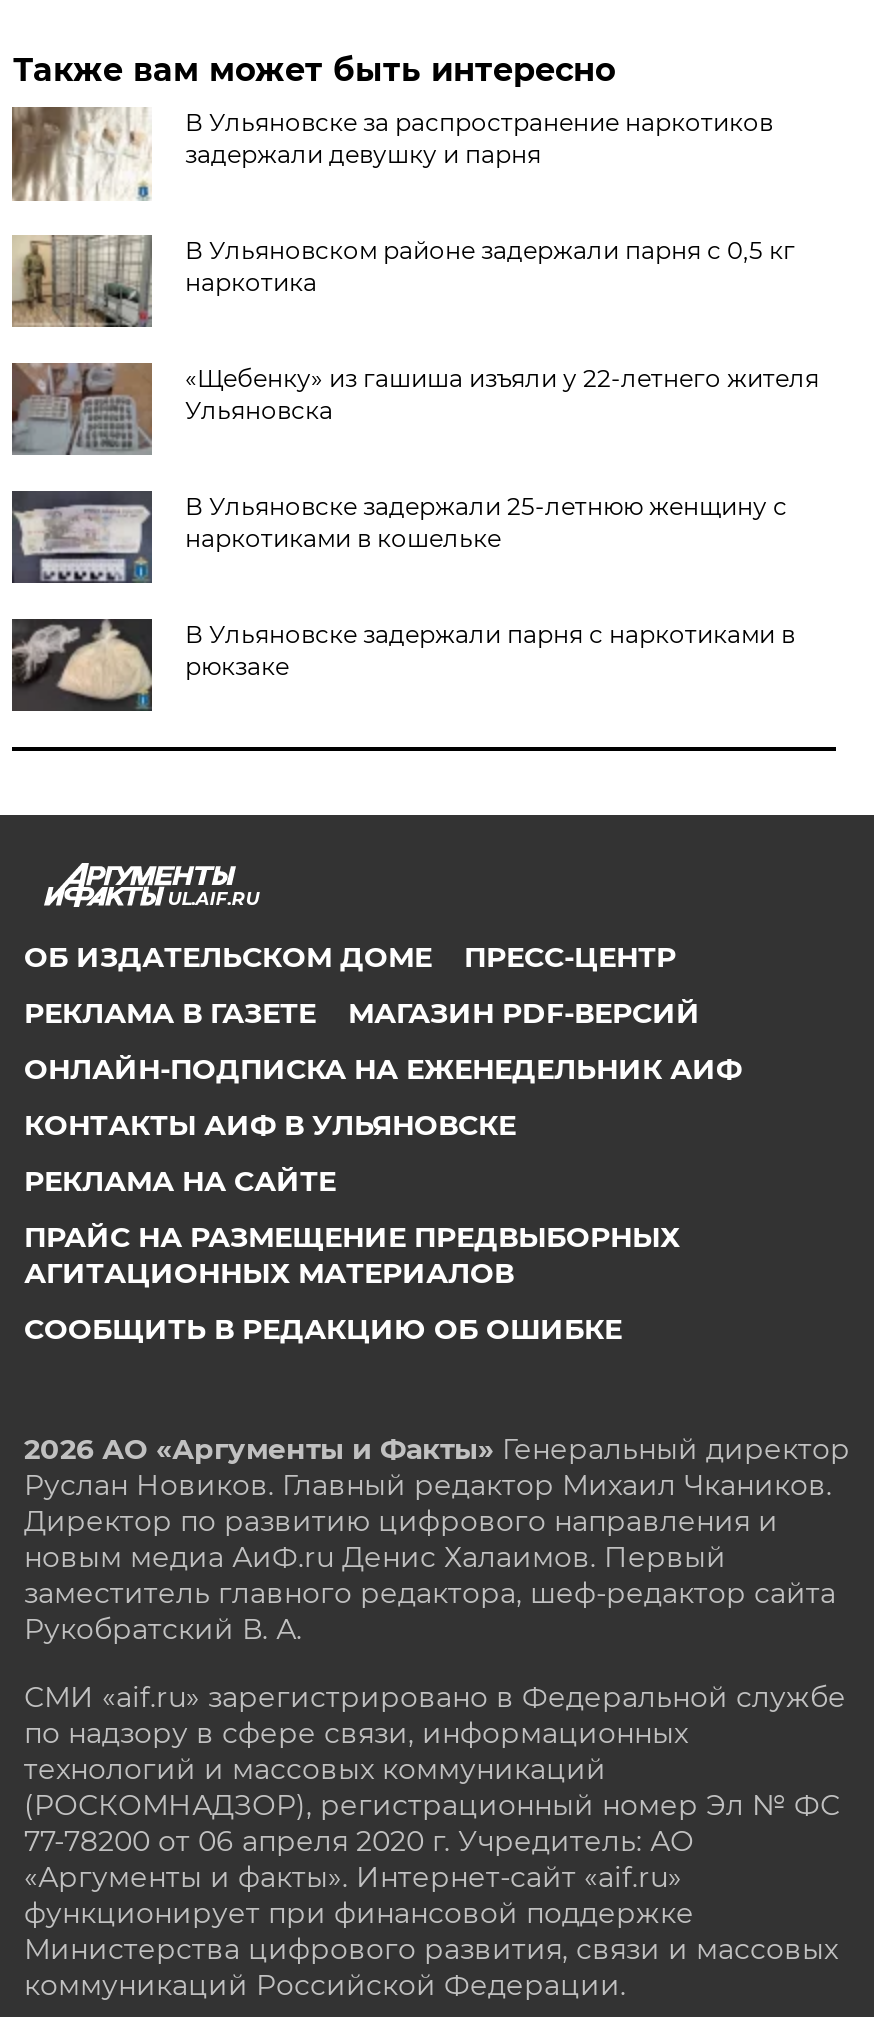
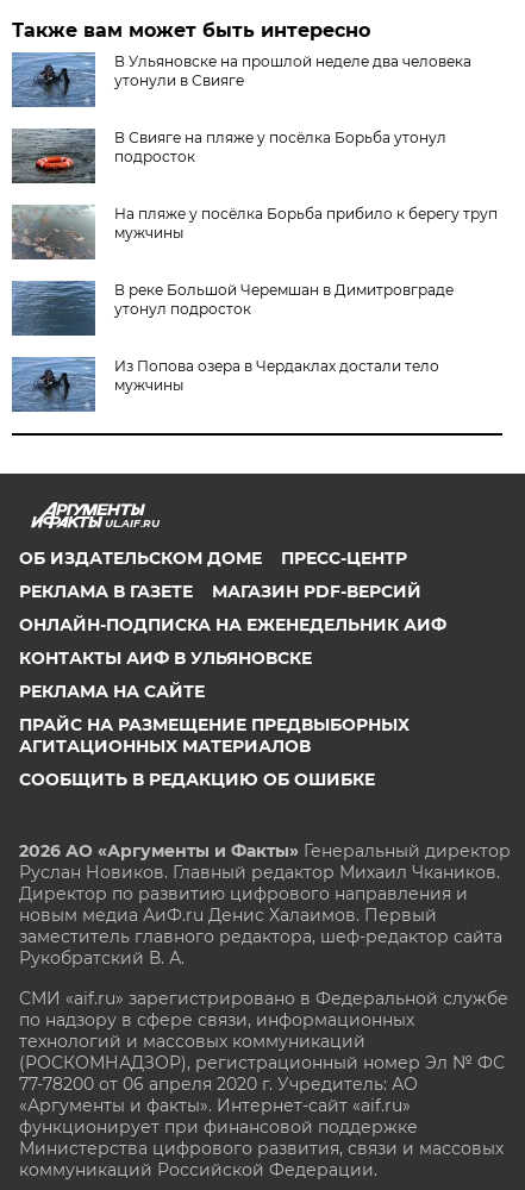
- [image]
- В Ульяновске за распространение наркотиков
- задержали девушку и парня
+ [image]
+ В Ульяновске на прошлой неделе два человека
+ утонули в Свияге

- [image]
- В Ульяновском районе задержали парня с 0,5 кг
- наркотика
+ [image]
+ В Свияге на пляже у посёлка Борьба утонул
+ подросток

- [image]
- «Щебенку» из гашиша изъяли у 22-летнего жителя
- Ульяновска
+ [image]
+ На пляже у посёлка Борьба прибило к берегу труп
+ мужчины

- [image]
- В Ульяновске задержали 25-летнюю женщину с
- наркотиками в кошельке
+ [image]
+ В реке Большой Черемшан в Димитровграде
+ утонул подросток

- [image]
- В Ульяновске задержали парня с наркотиками в
- рюкзаке
+ [image]
+ Из Попова озера в Чердаклах достали тело
+ мужчины
